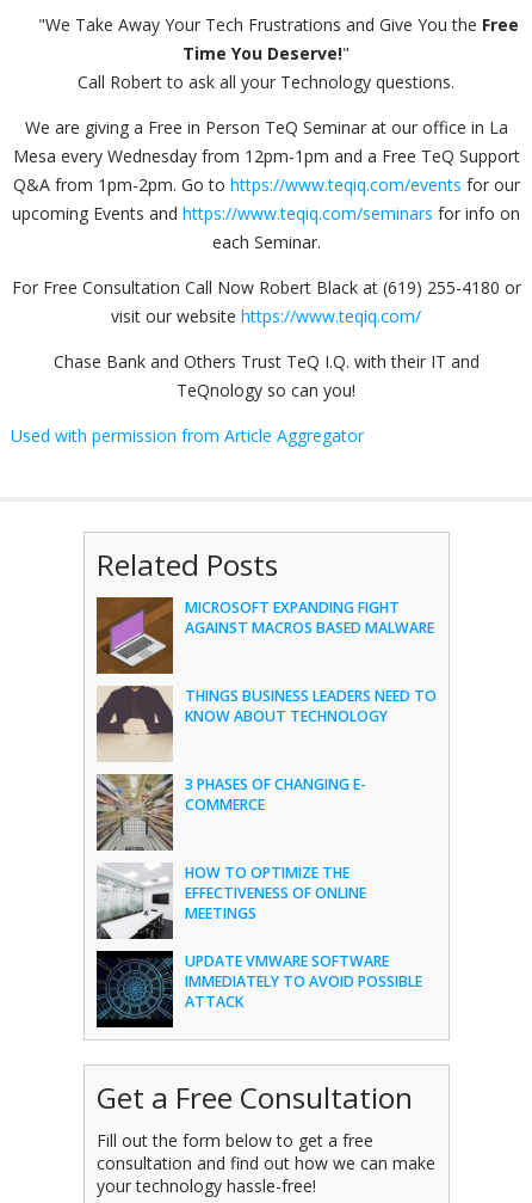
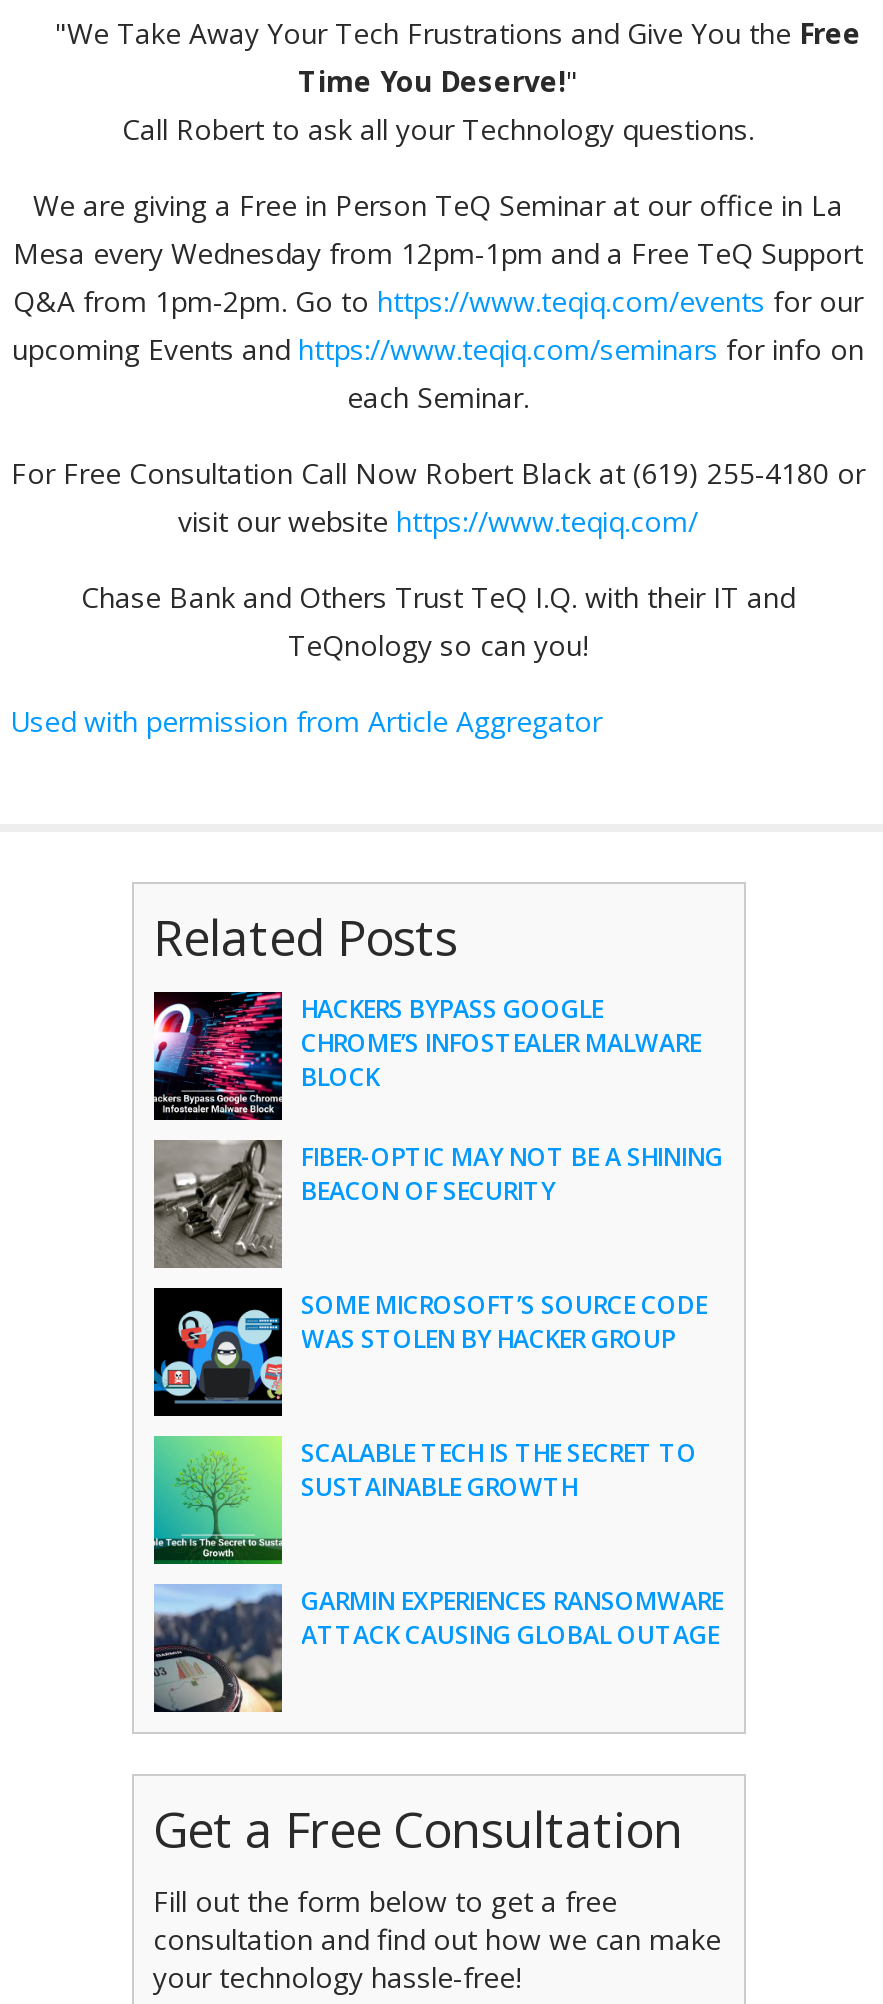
- [image]
- MICROSOFT EXPANDING FIGHT
- AGAINST MACROS BASED MALWARE
+ [image]
+ HACKERS BYPASS GOOGLE
+ CHROME’S INFOSTEALER MALWARE
+ BLOCK

- [image]
- THINGS BUSINESS LEADERS NEED TO
- KNOW ABOUT TECHNOLOGY
+ [image]
+ FIBER-OPTIC MAY NOT BE A SHINING
+ BEACON OF SECURITY

- [image]
- 3 PHASES OF CHANGING E-
- COMMERCE
+ [image]
+ SOME MICROSOFT’S SOURCE CODE
+ WAS STOLEN BY HACKER GROUP

- [image]
- HOW TO OPTIMIZE THE
- EFFECTIVENESS OF ONLINE
- MEETINGS
+ [image]
+ SCALABLE TECH IS THE SECRET TO
+ SUSTAINABLE GROWTH

- [image]
- UPDATE VMWARE SOFTWARE
- IMMEDIATELY TO AVOID POSSIBLE
- ATTACK
+ [image]
+ GARMIN EXPERIENCES RANSOMWARE
+ ATTACK CAUSING GLOBAL OUTAGE
